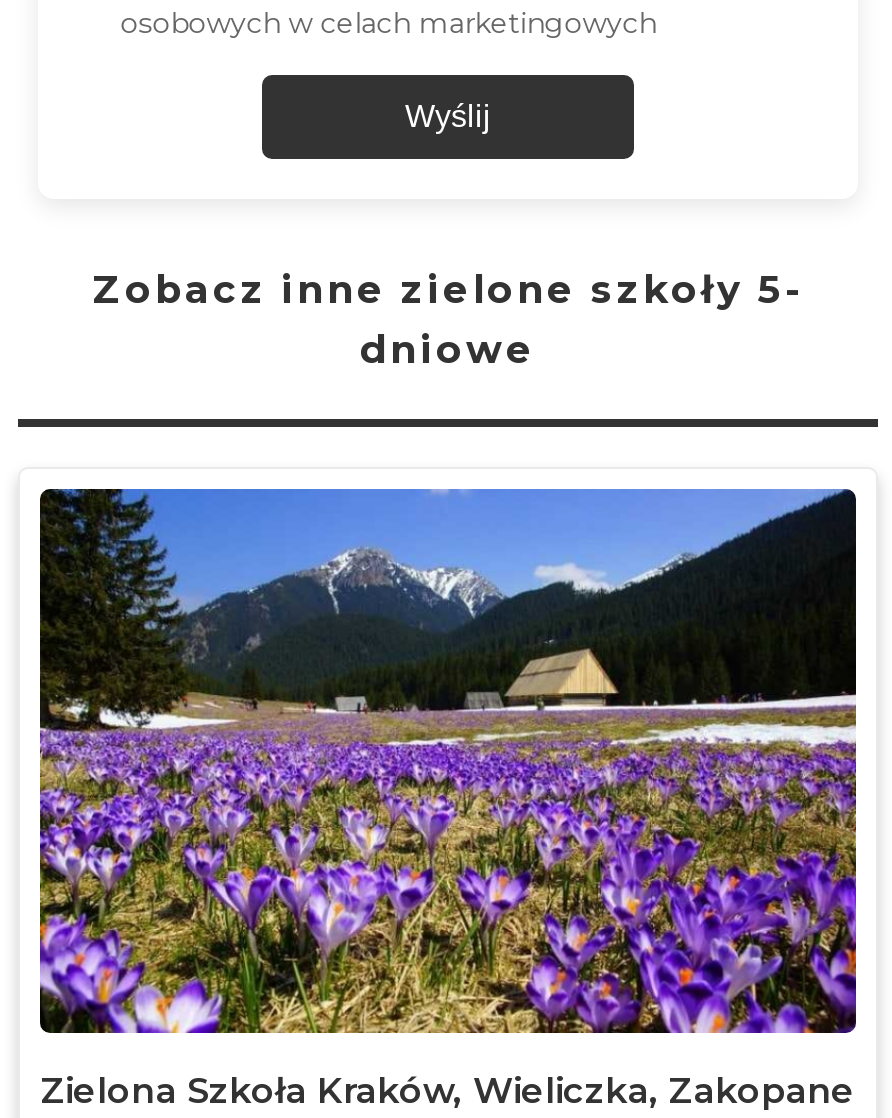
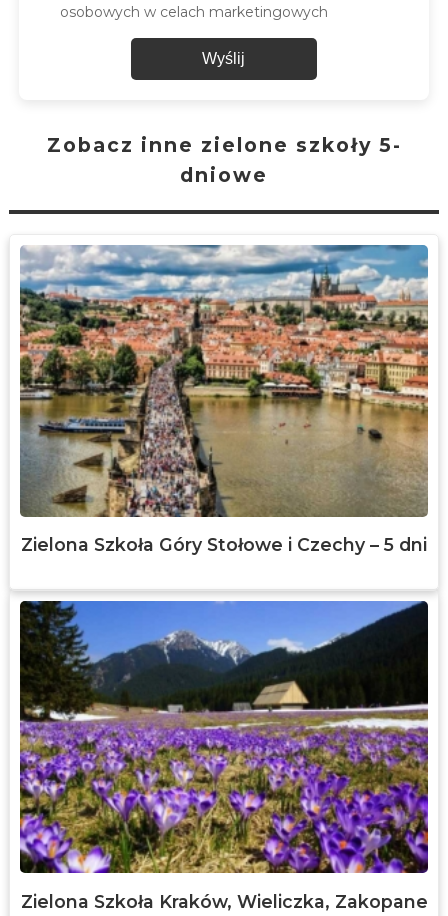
+ [image]
+ Zielona Szkoła Góry Stołowe i Czechy – 5 dni
